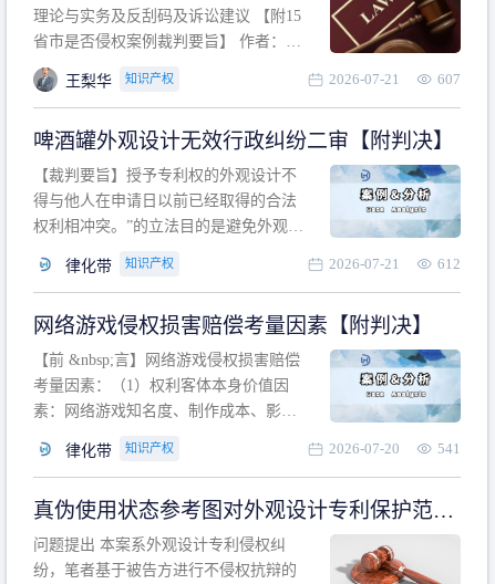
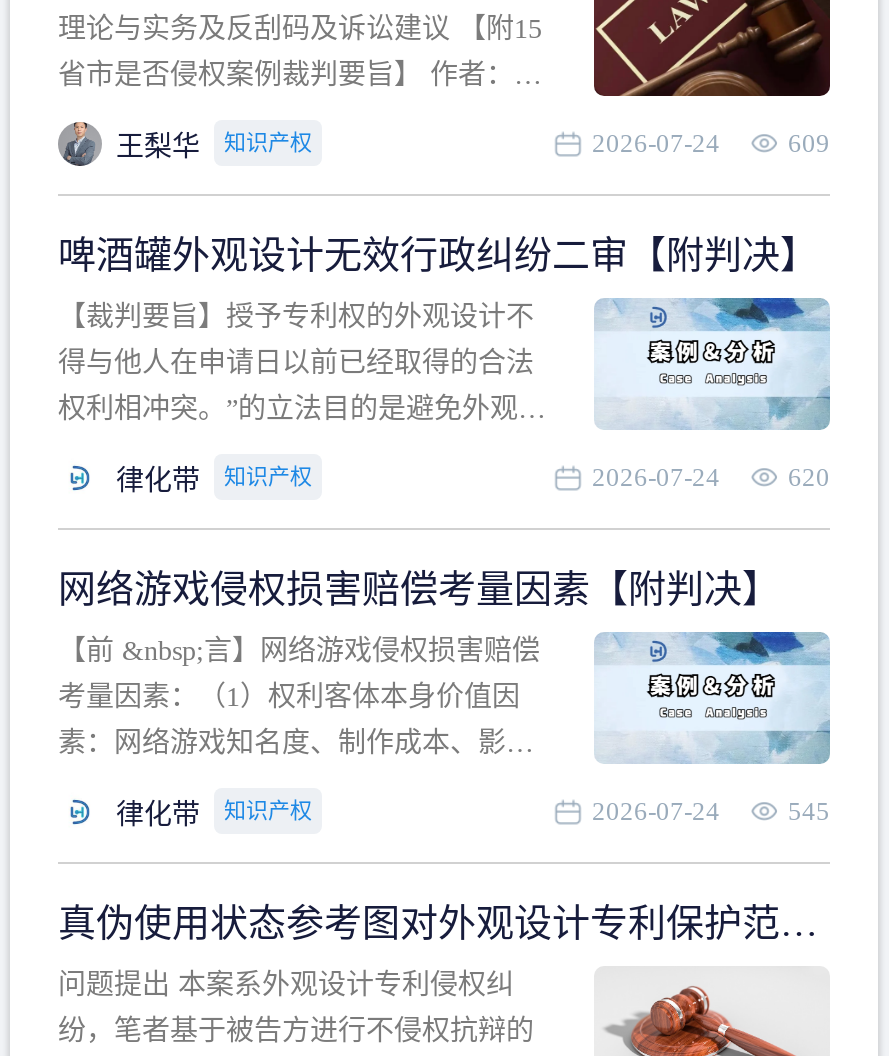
- 2026-07-21
+ 2026-07-24

- 607
+ 609

- 2026-07-21
+ 2026-07-24

- 612
+ 620

- 2026-07-20
+ 2026-07-24

- 541
+ 545
